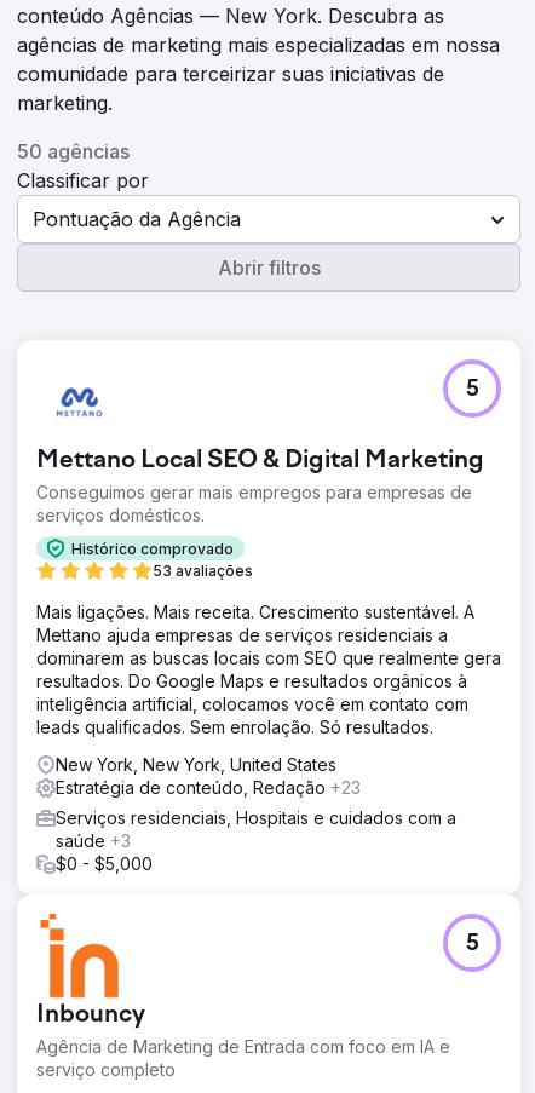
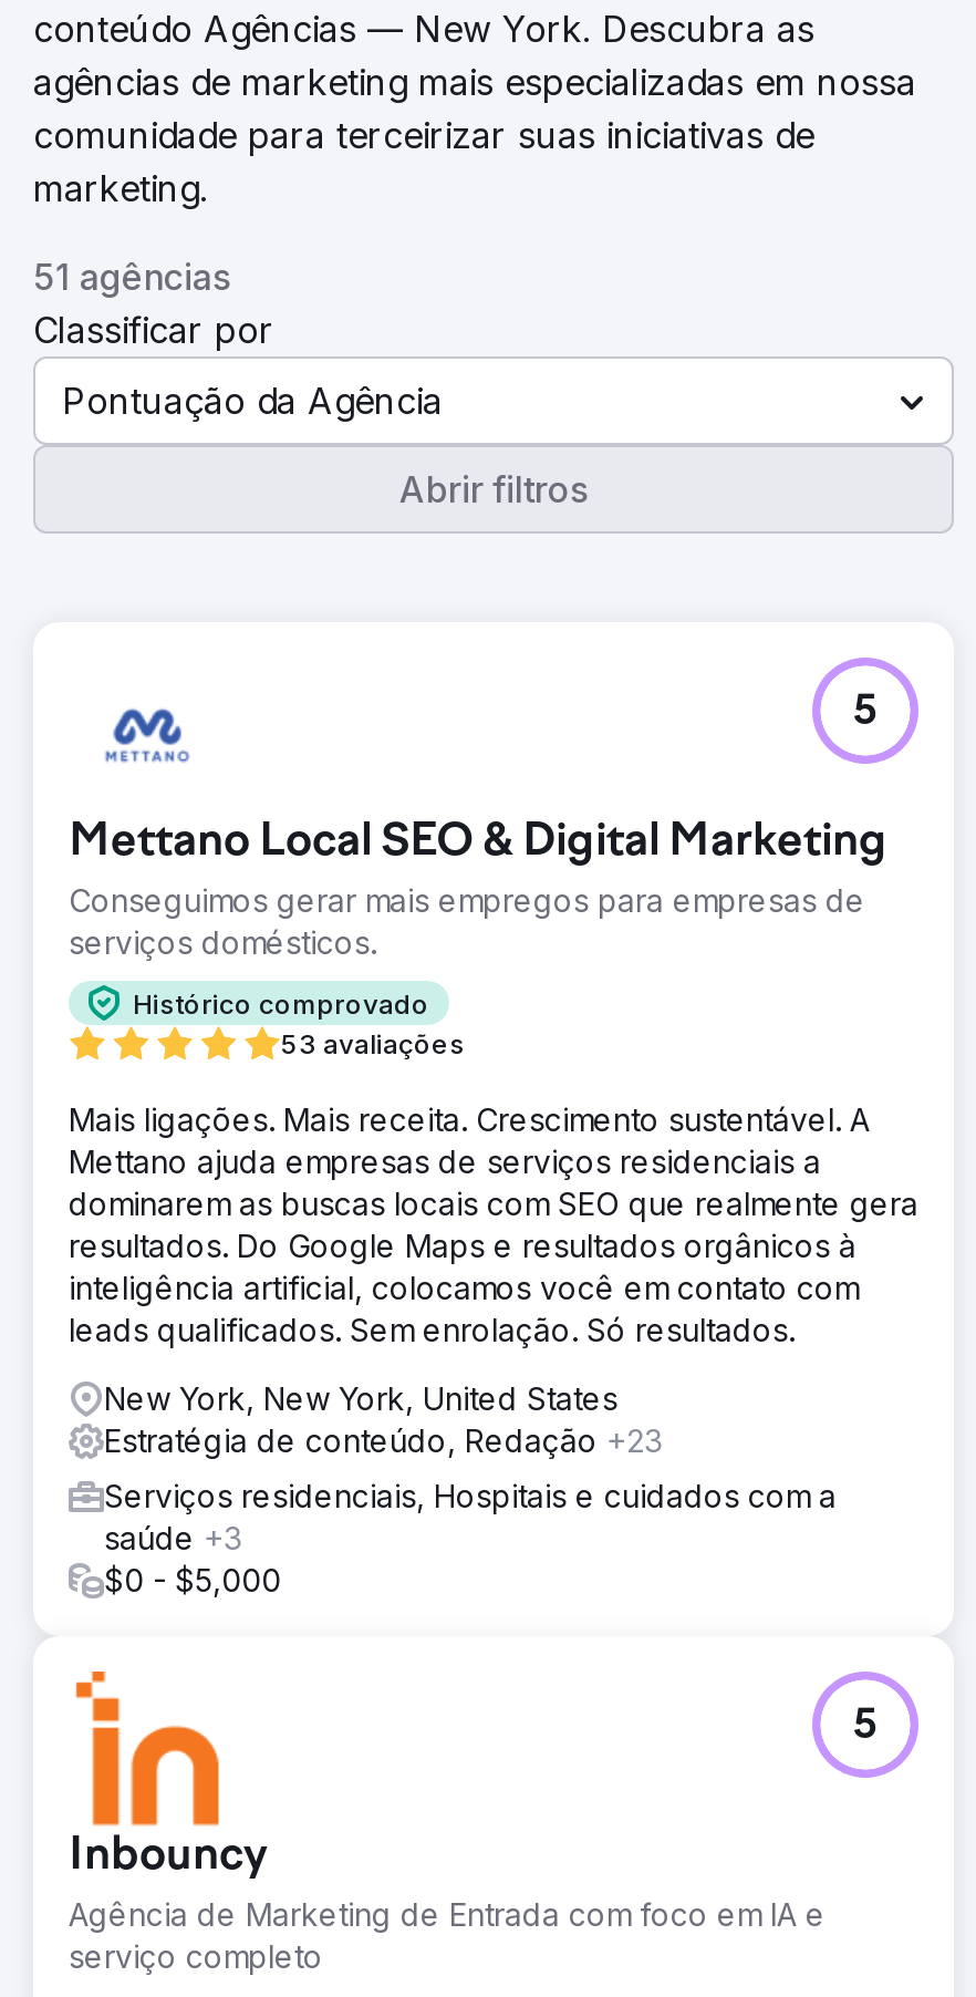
- 50 agências
+ 51 agências
